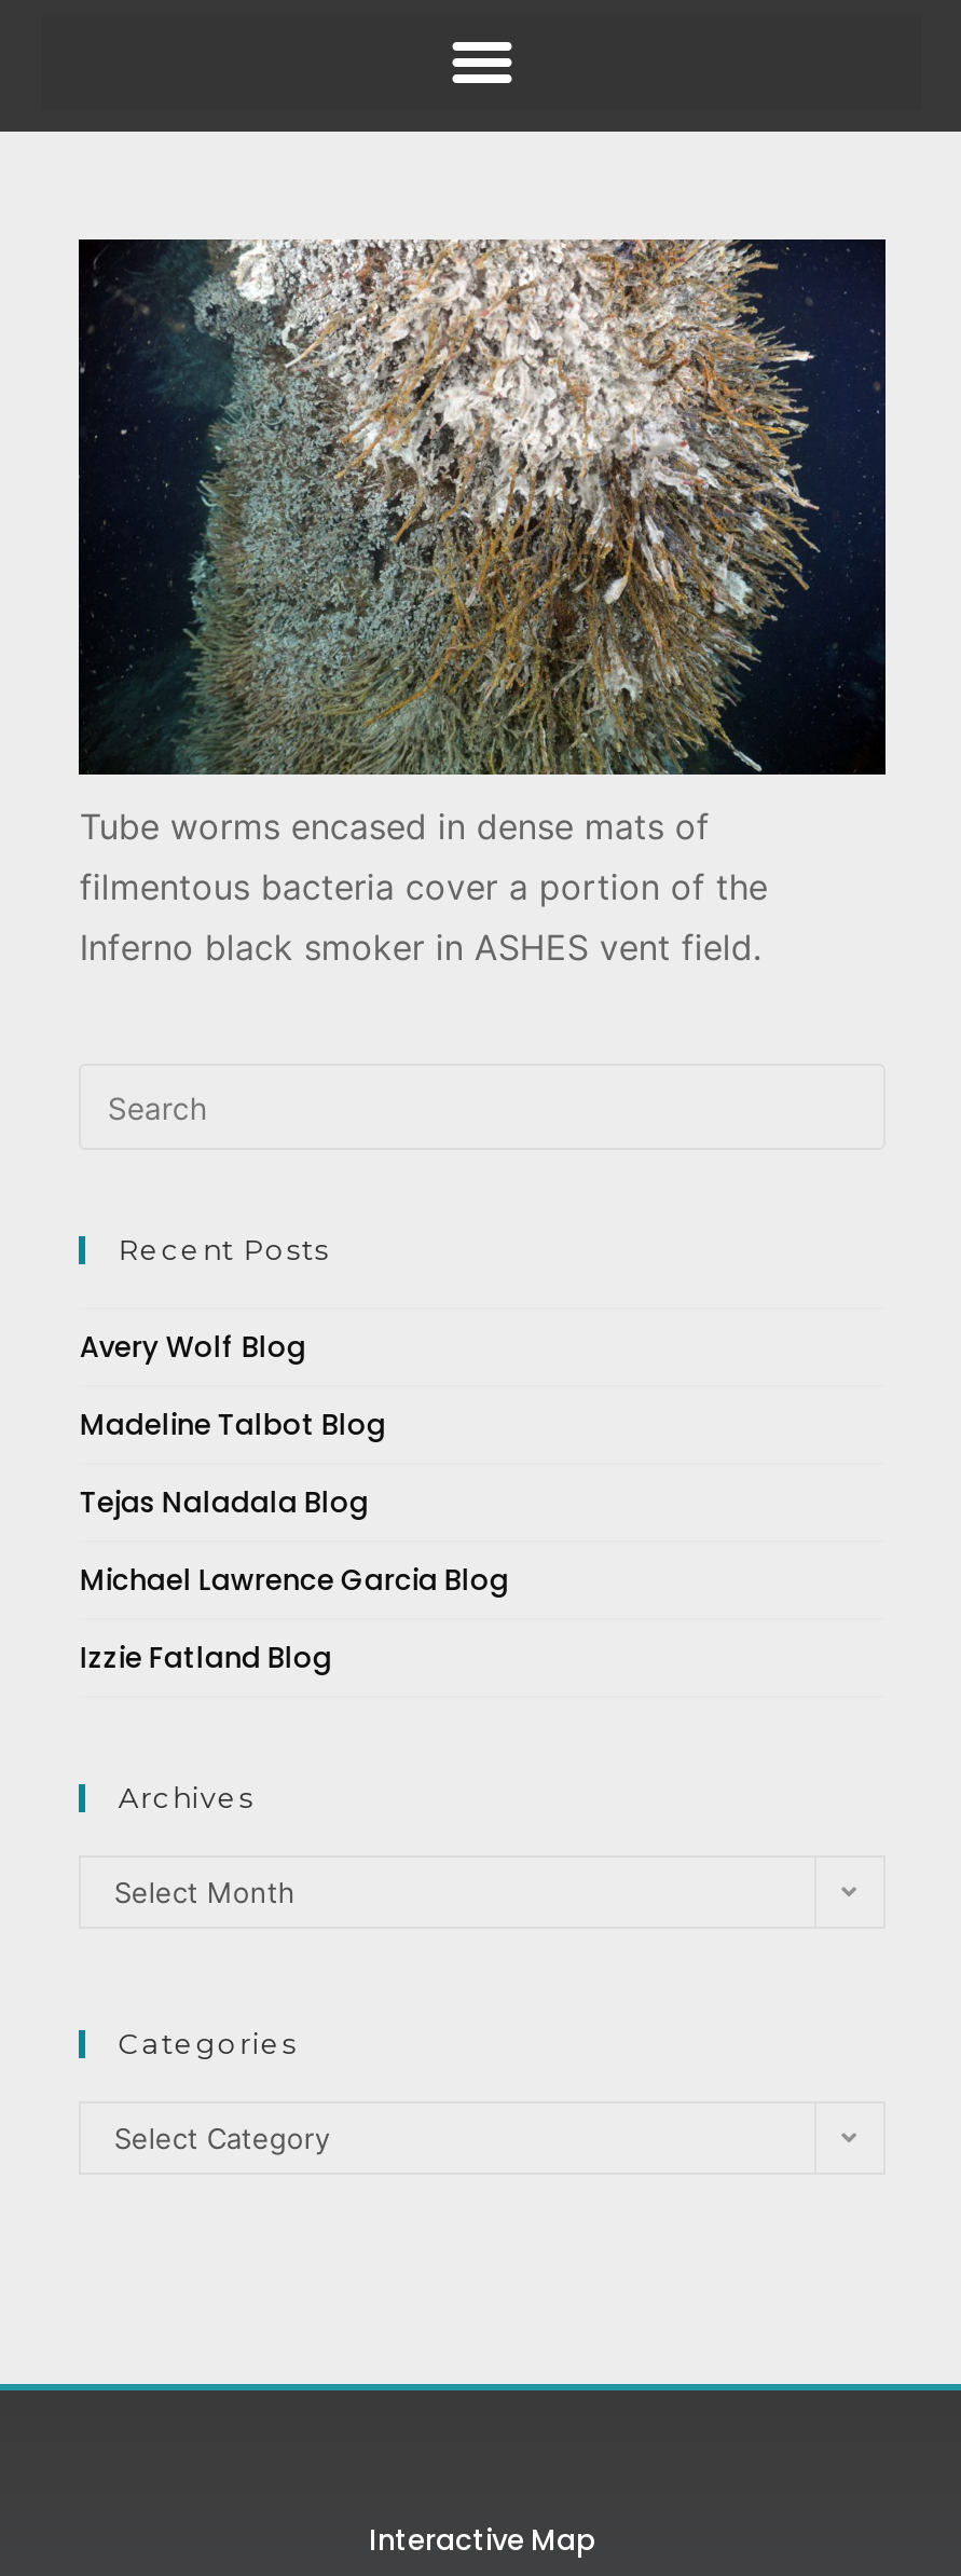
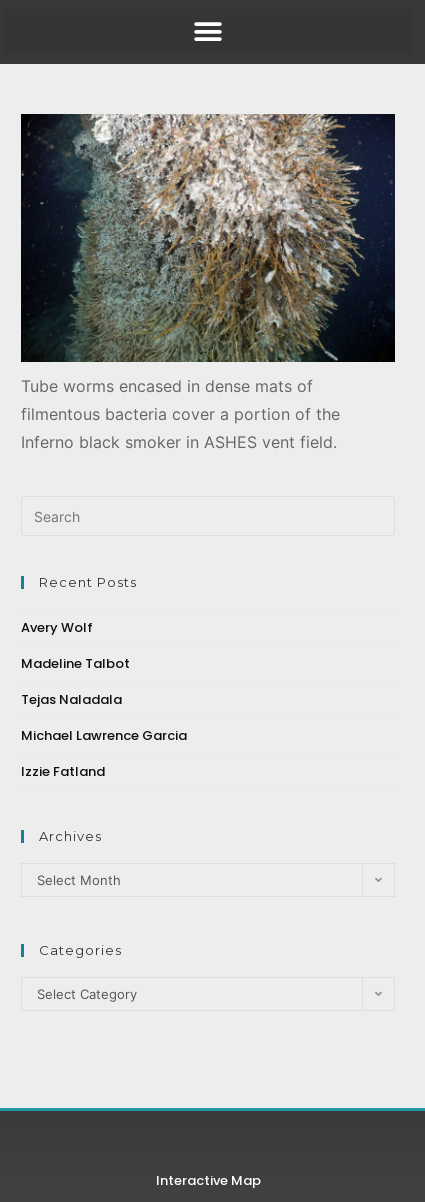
- Avery Wolf Blog
+ Avery Wolf

- Madeline Talbot Blog
+ Madeline Talbot

- Tejas Naladala Blog
+ Tejas Naladala

- Michael Lawrence Garcia Blog
+ Michael Lawrence Garcia

- Izzie Fatland Blog
+ Izzie Fatland
